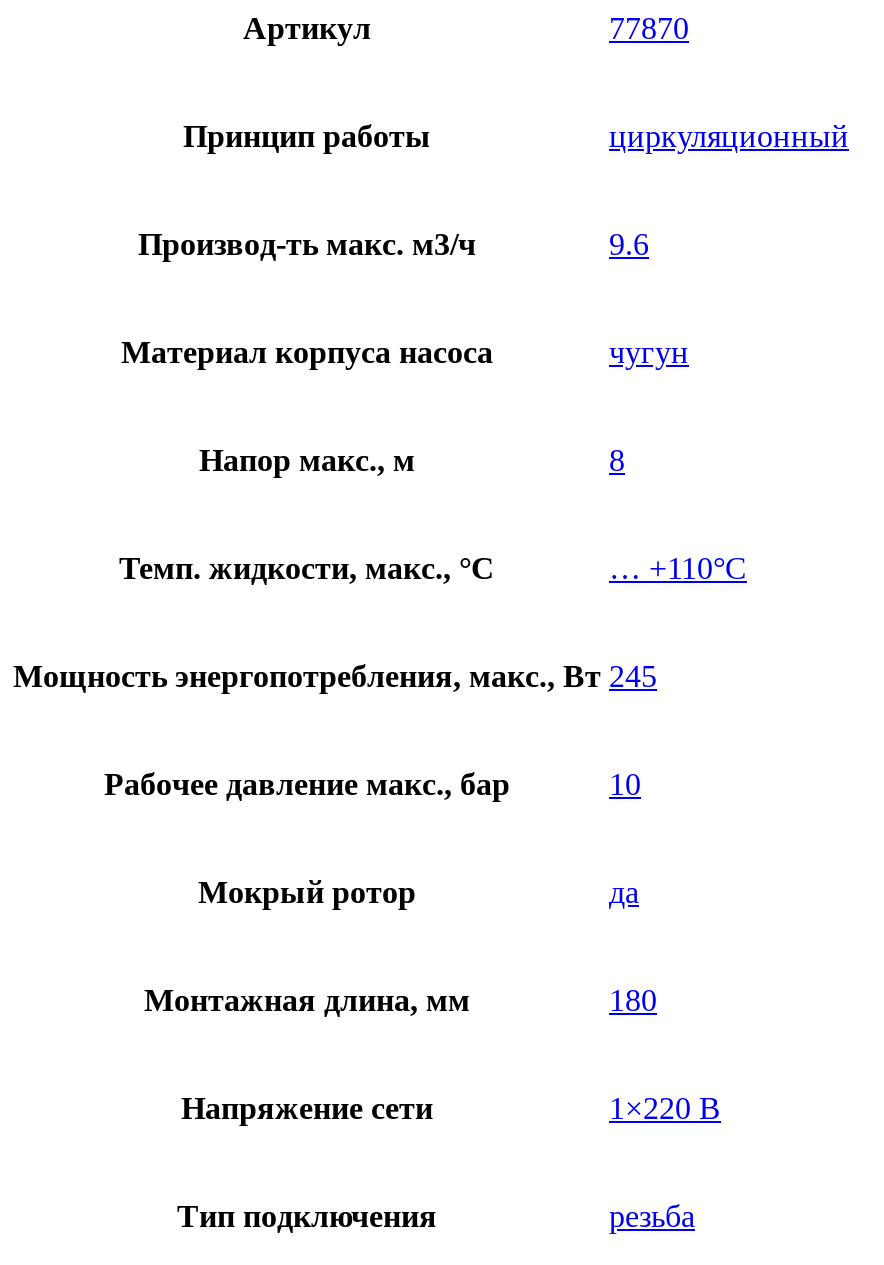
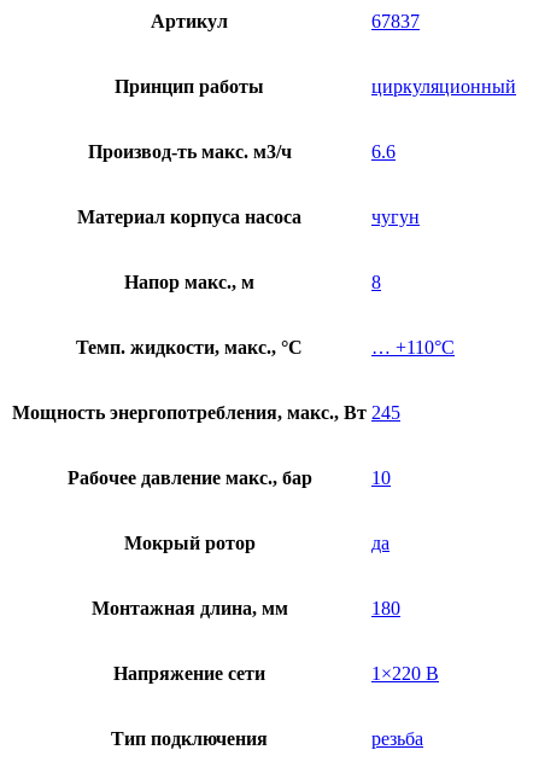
- 77870
+ 67837

- 9.6
+ 6.6
